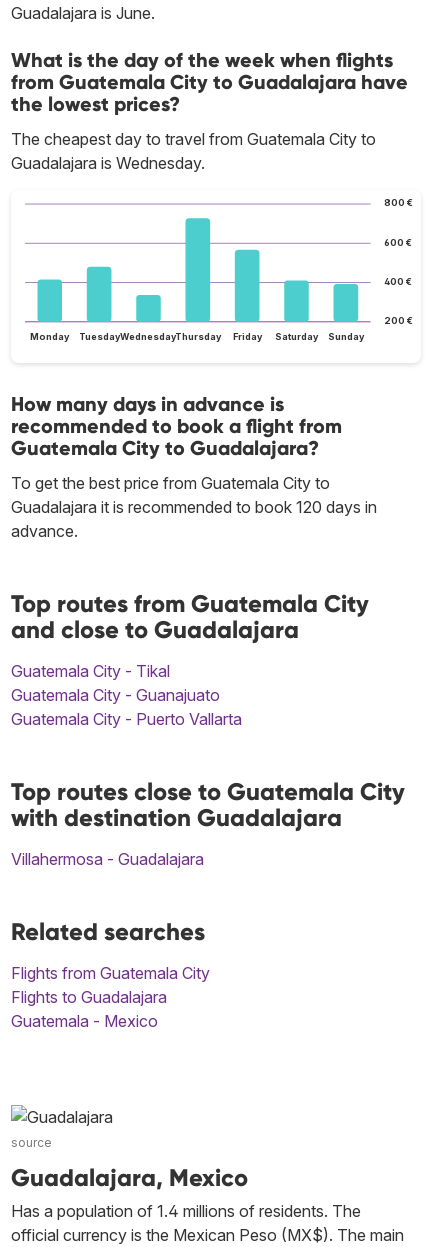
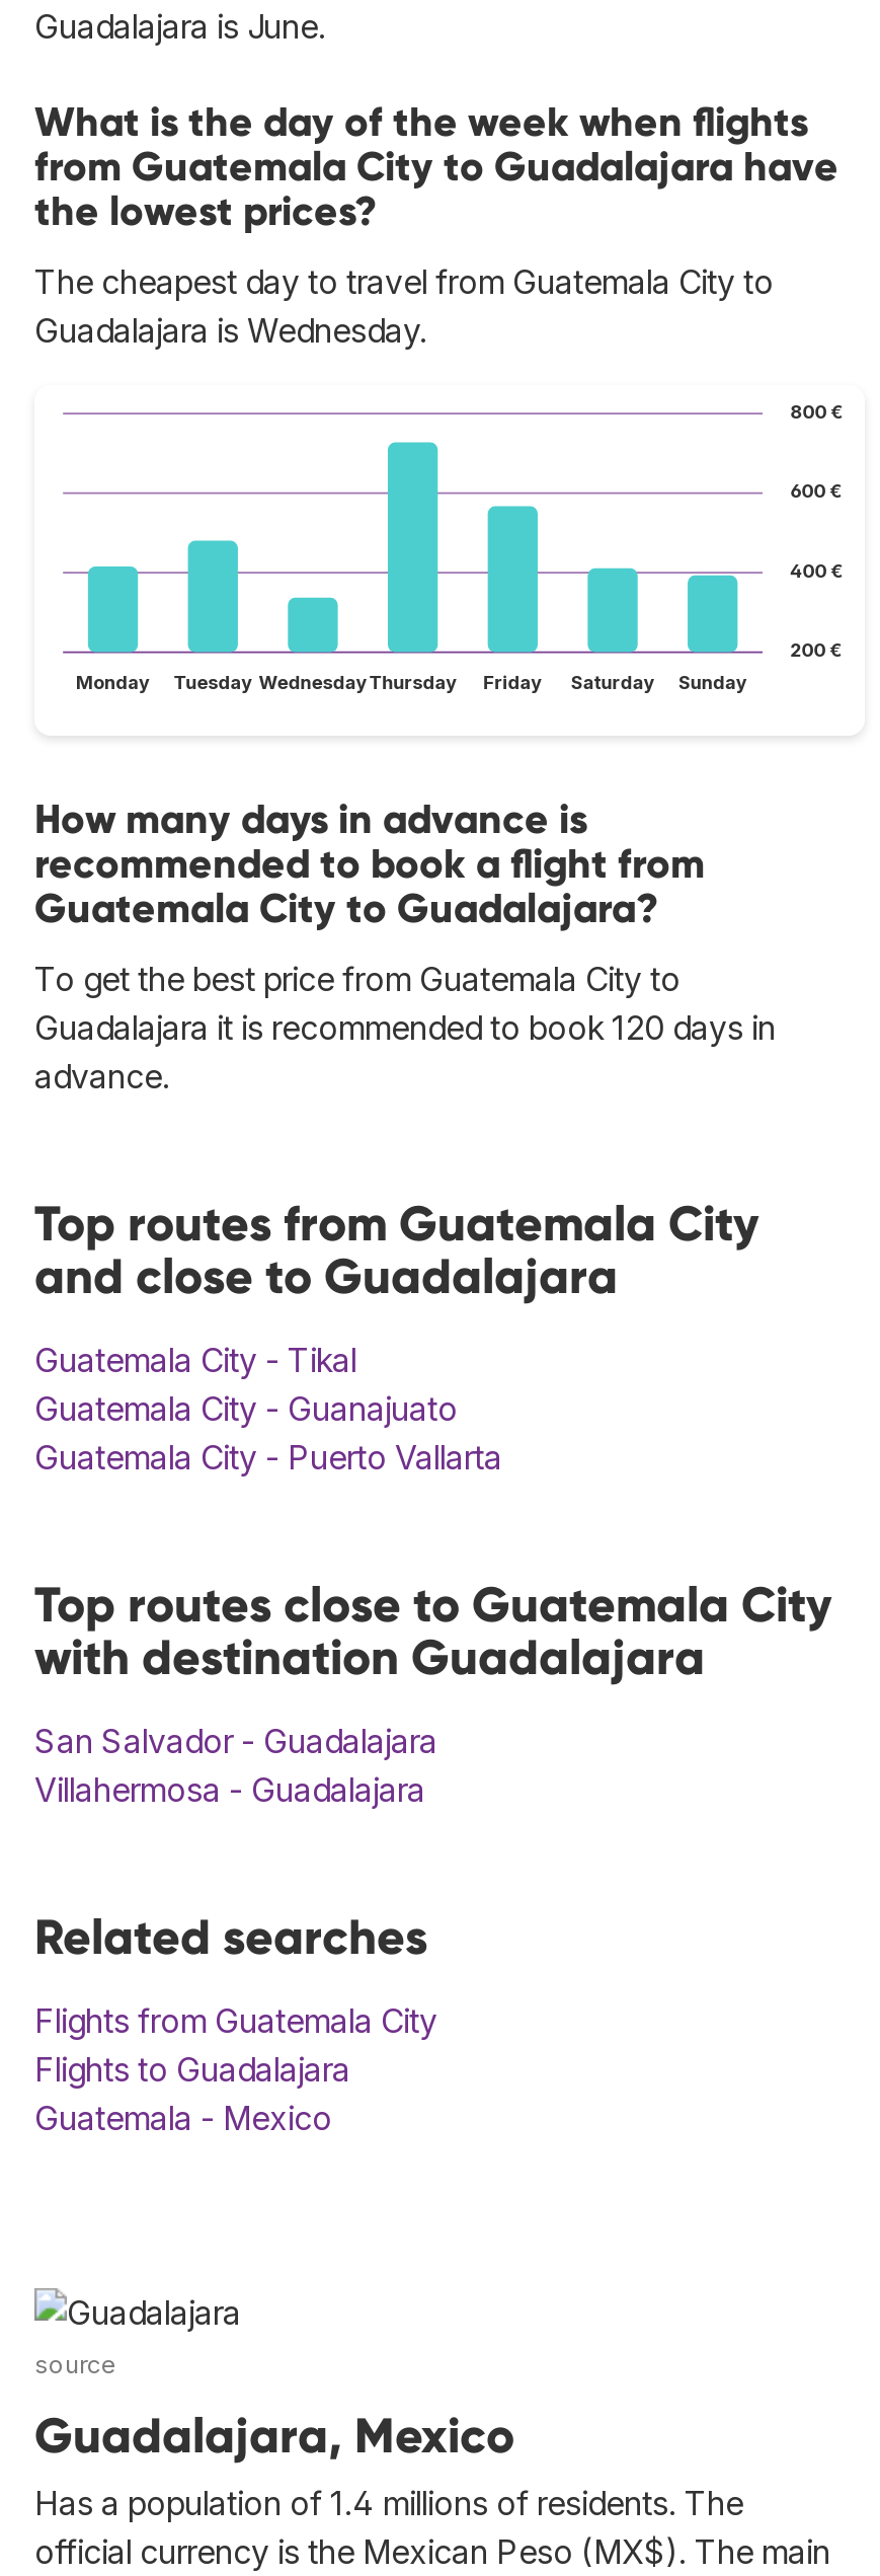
+ San Salvador - Guadalajara
